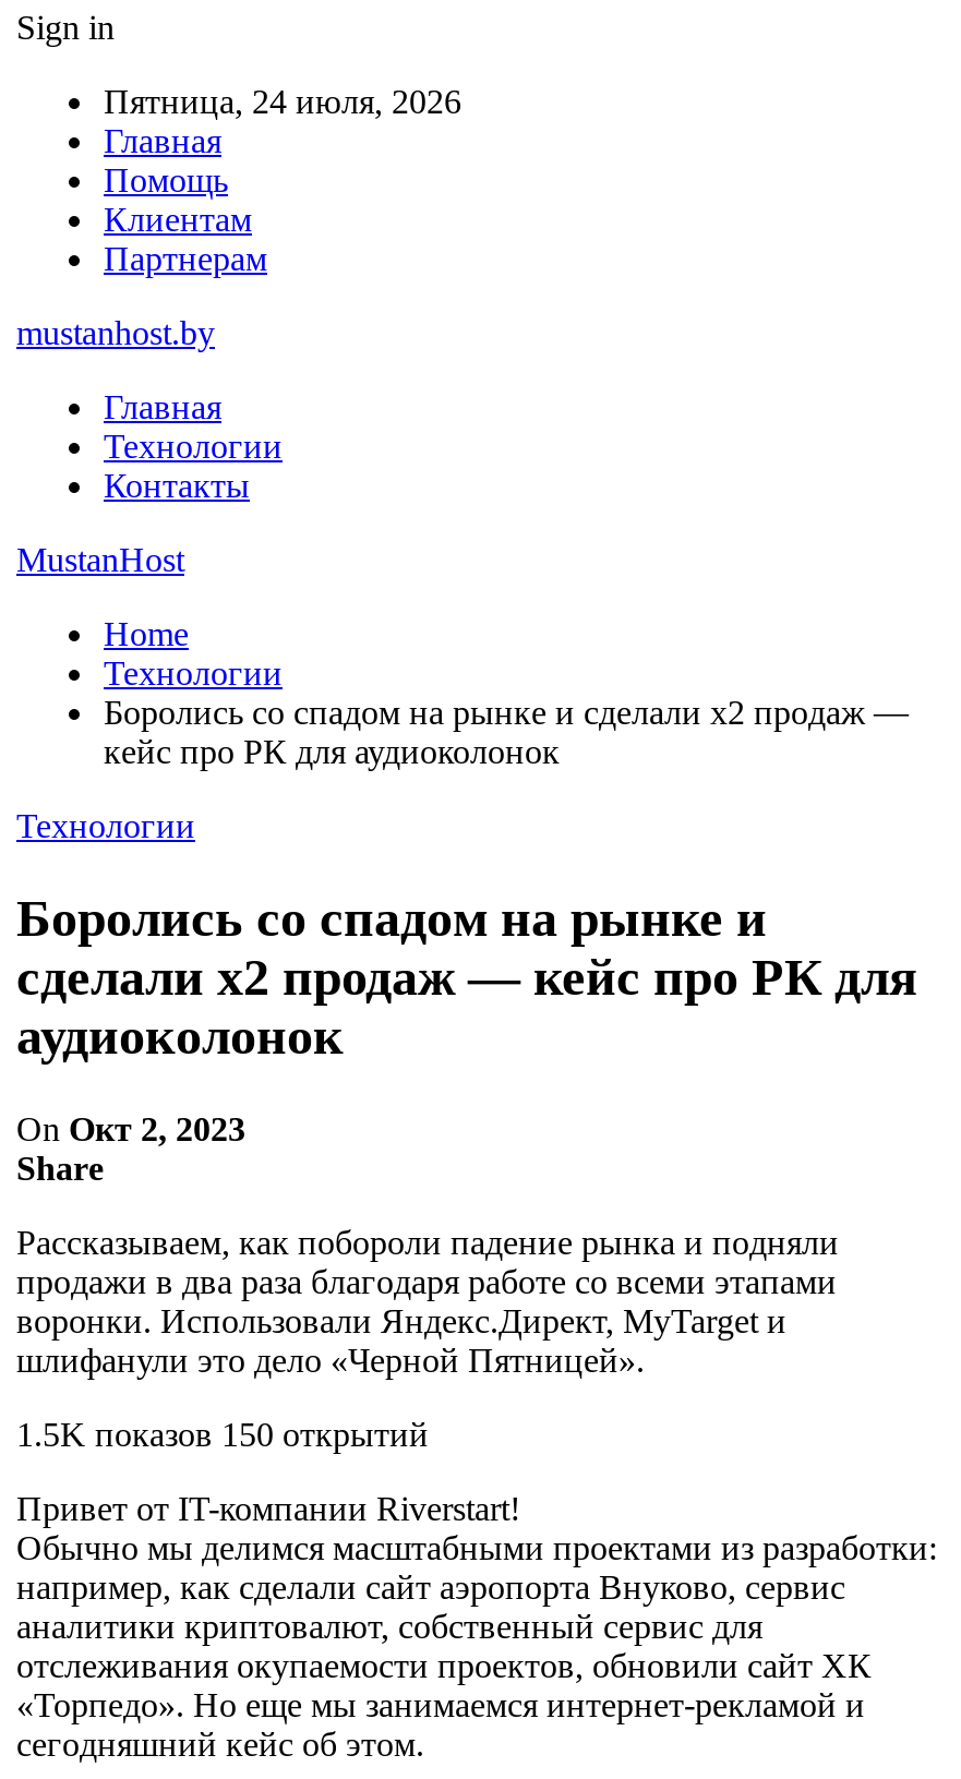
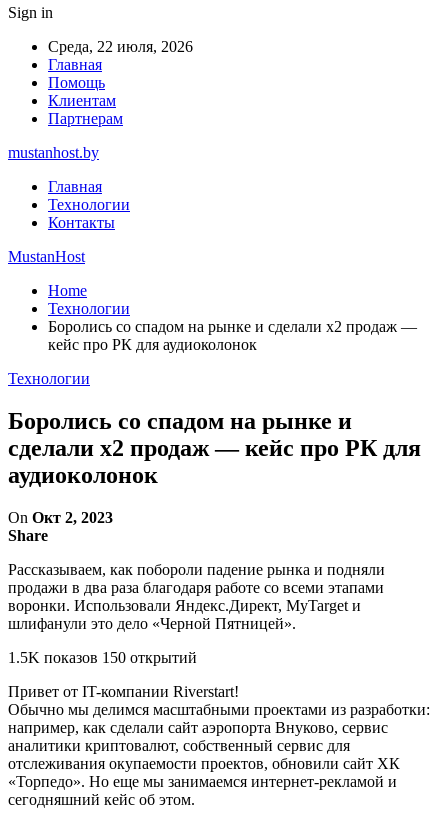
- Пятница, 24 июля, 2026
+ Среда, 22 июля, 2026
